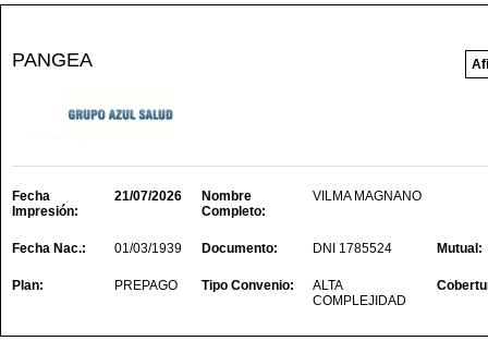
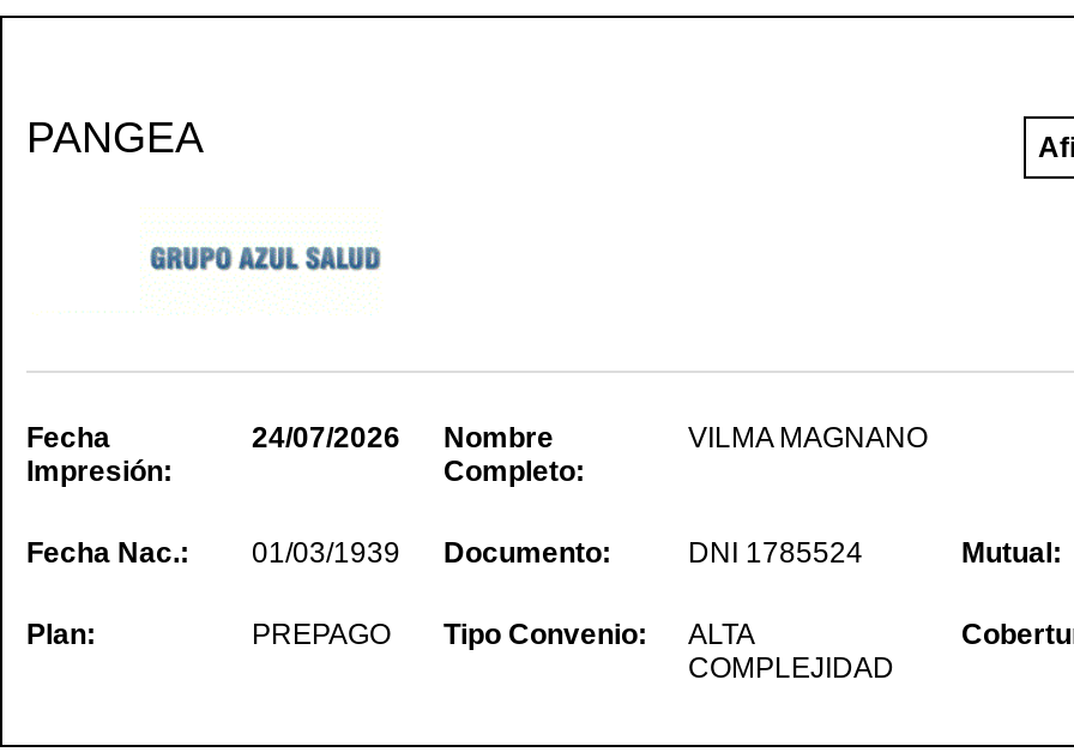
- 21/07/2026 Nombre
+ 24/07/2026 Nombre
